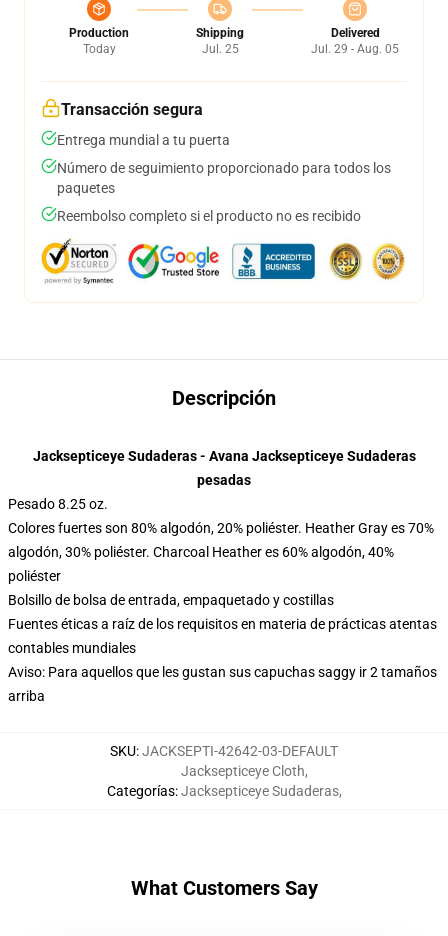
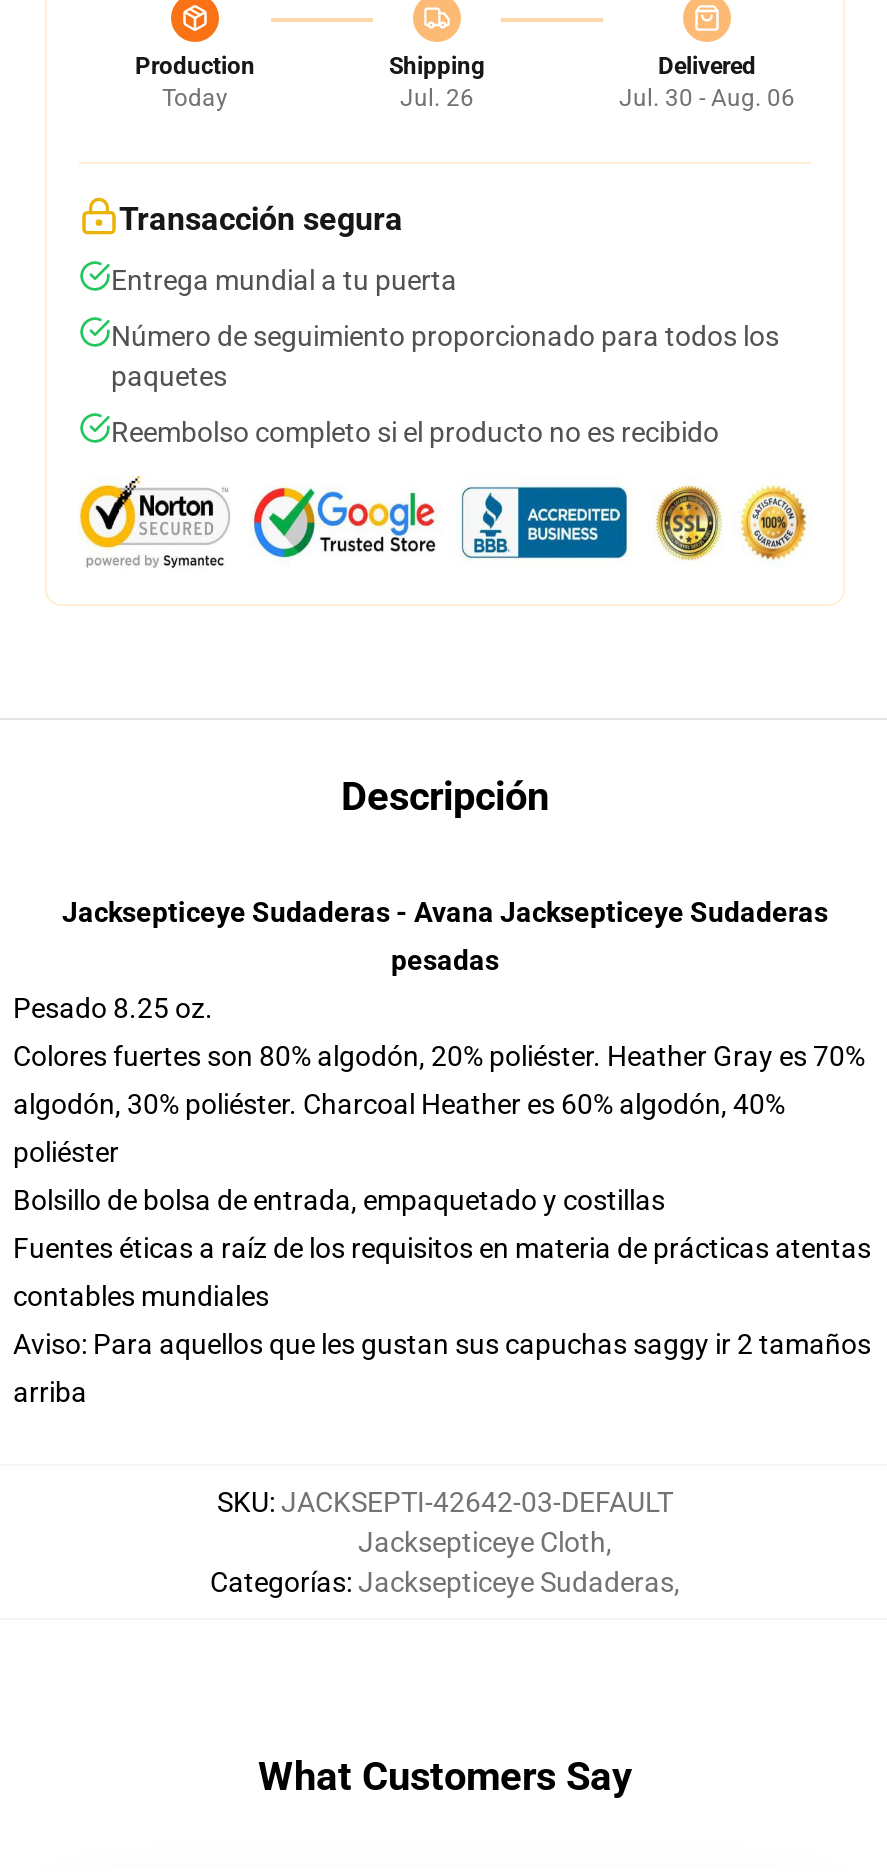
- Jul. 25
+ Jul. 26

- Jul. 29 - Aug. 05
+ Jul. 30 - Aug. 06
